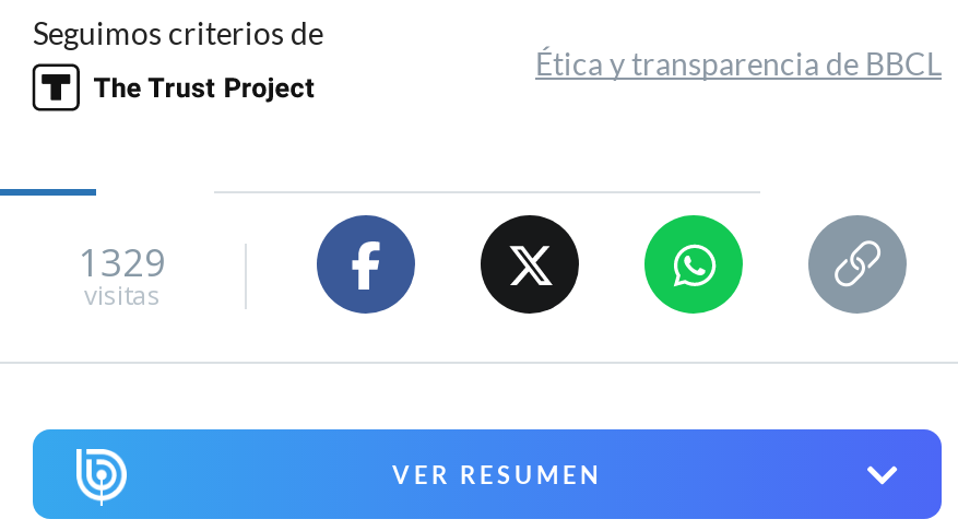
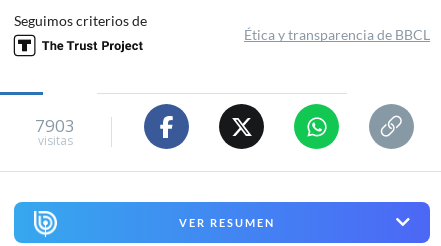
- 1329
+ 7903
